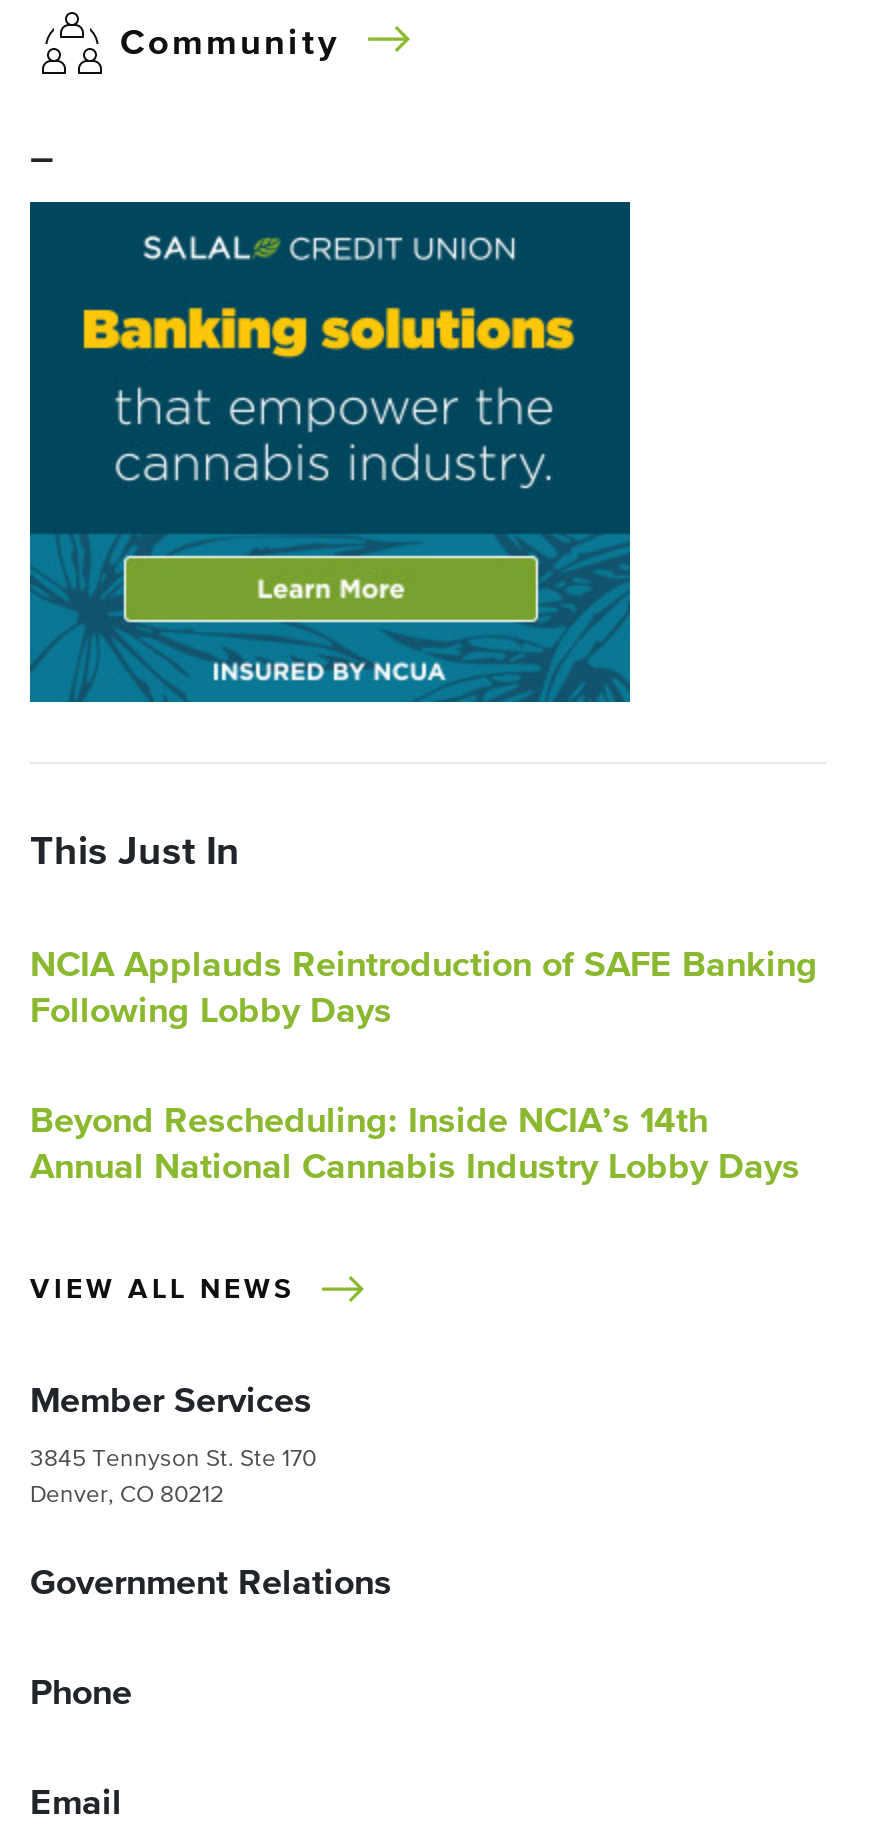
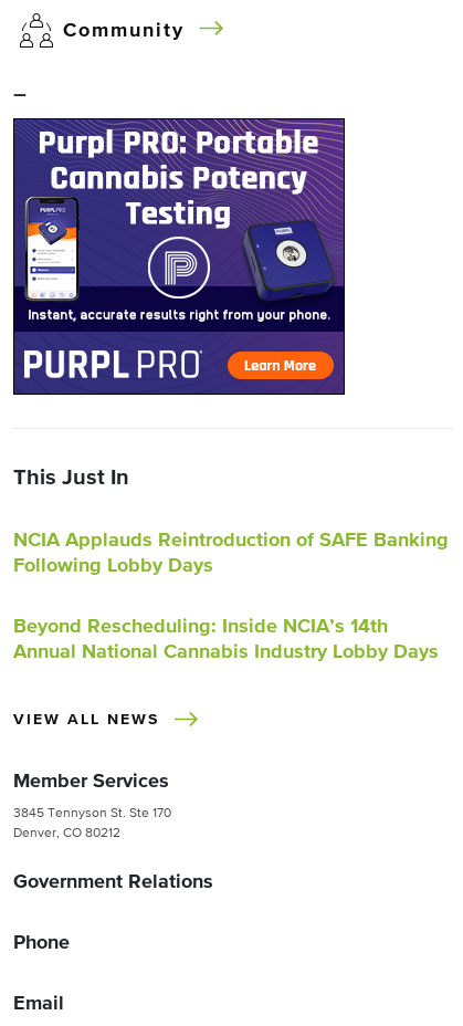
- [image]
+ [image]
